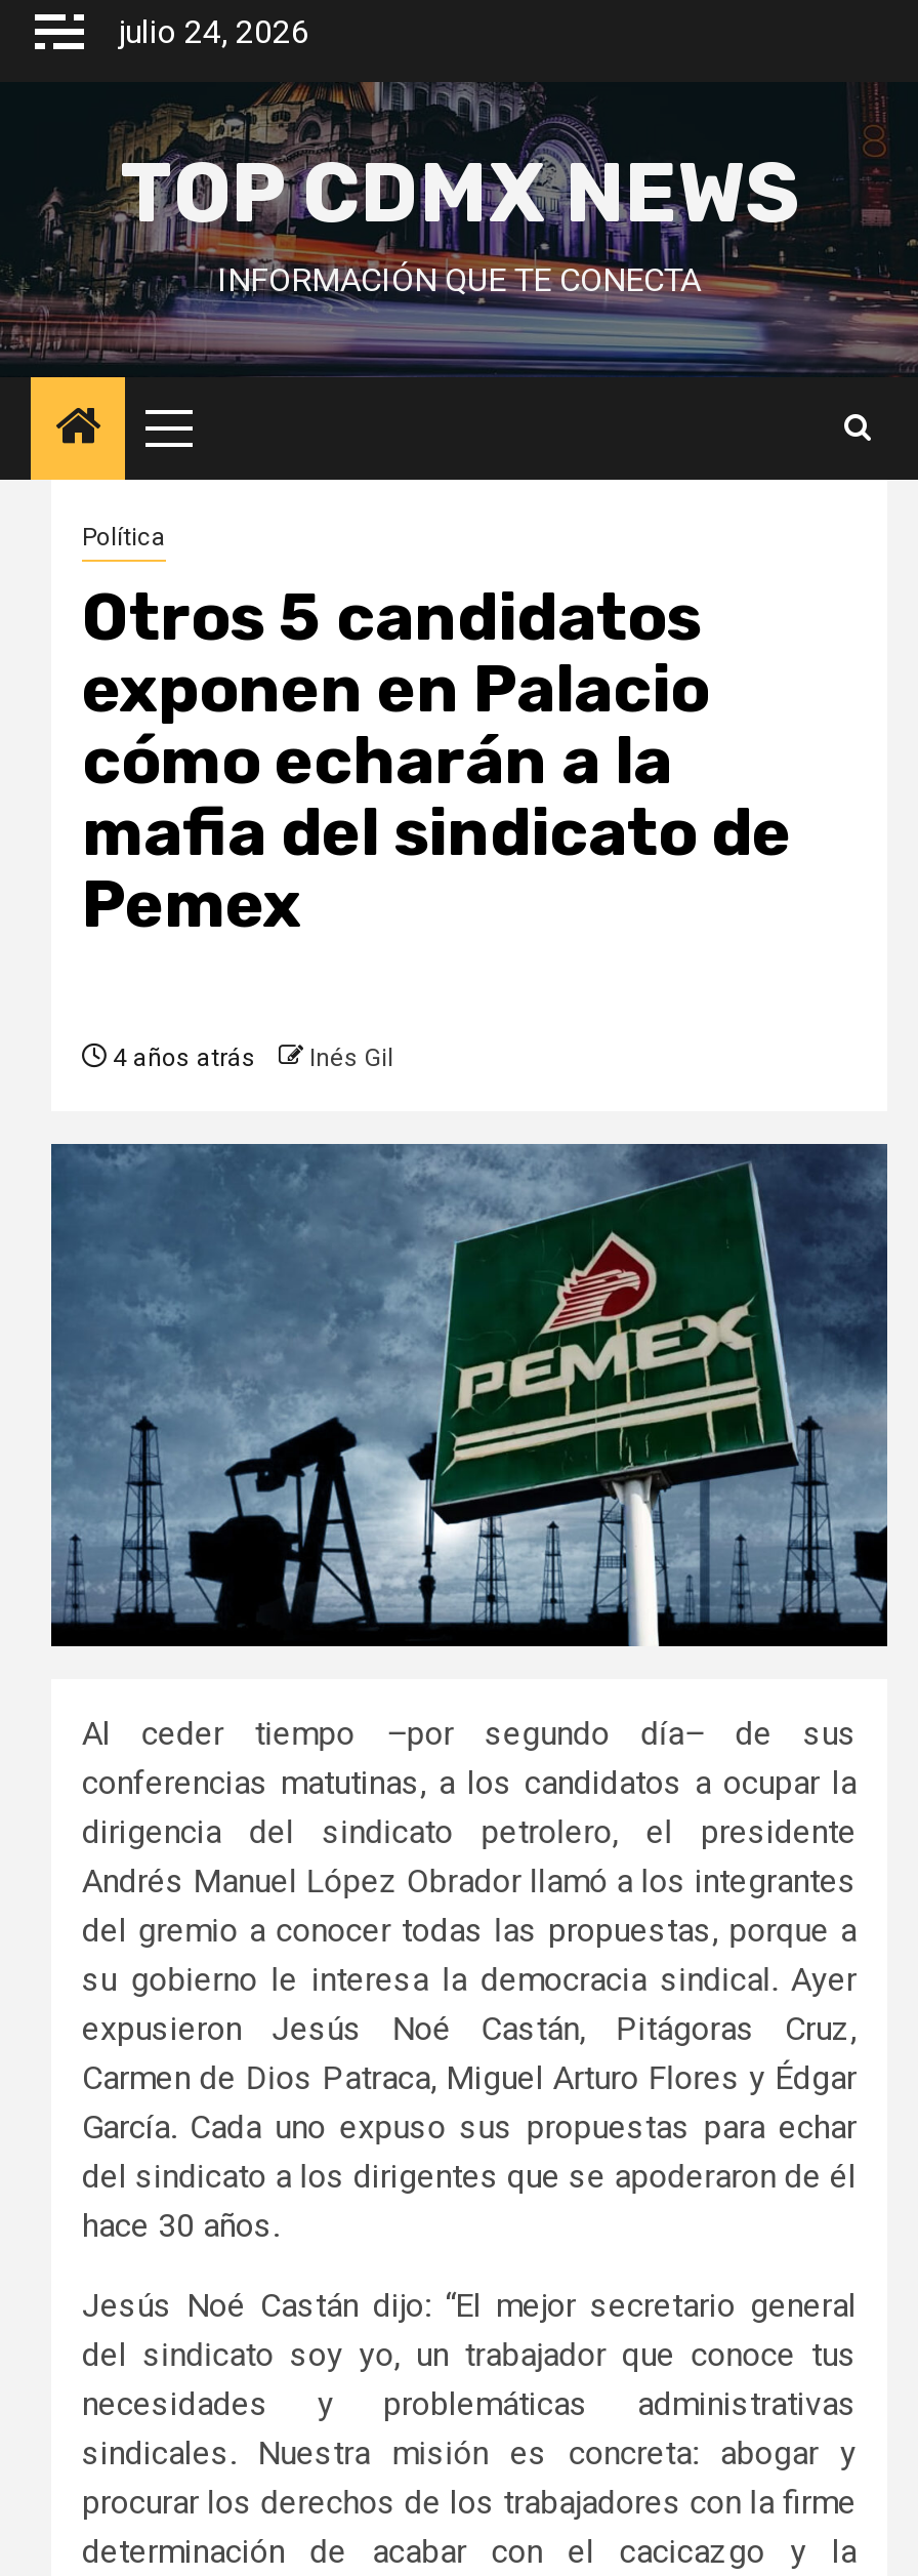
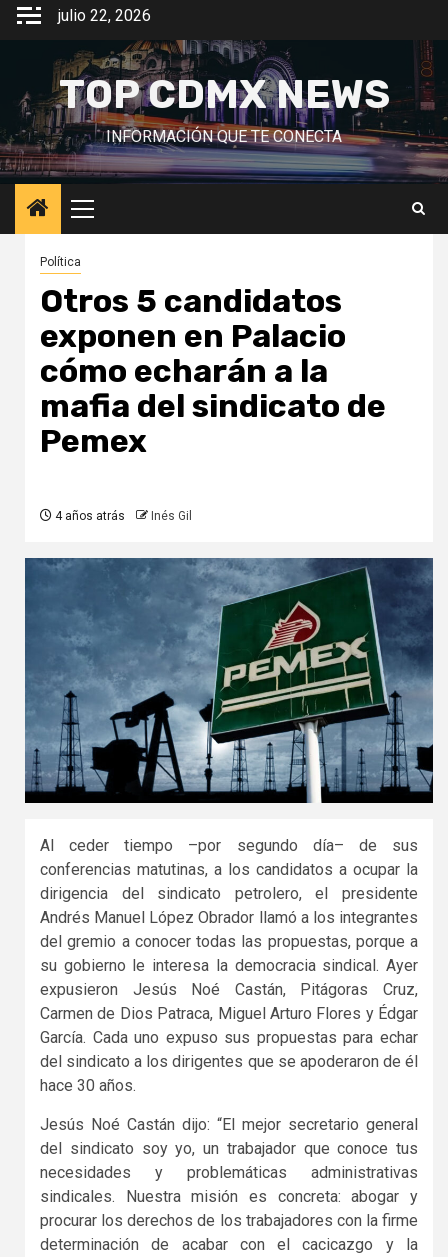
- julio 24, 2026
+ julio 22, 2026
